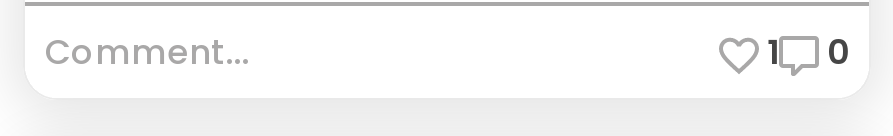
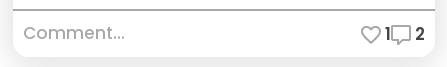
- 1 0
+ 1 2
